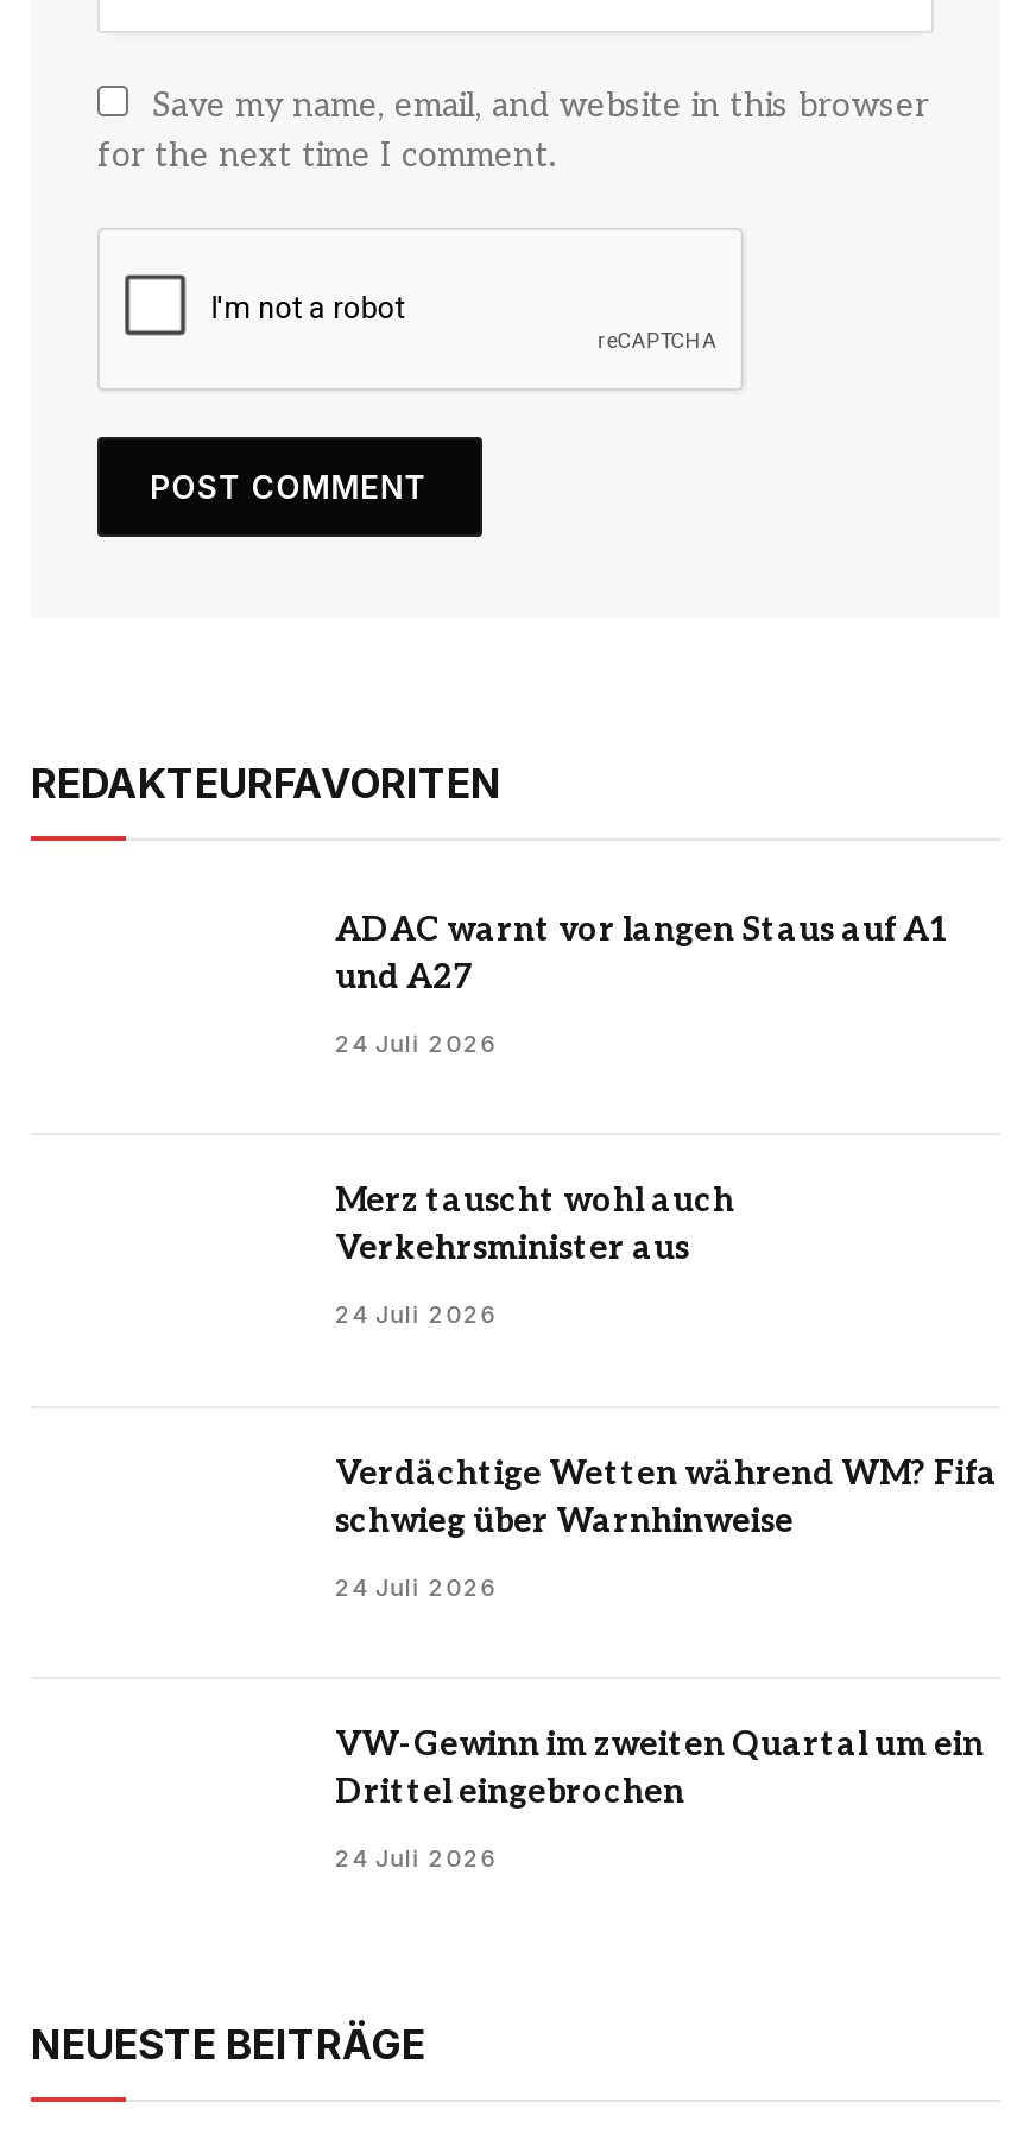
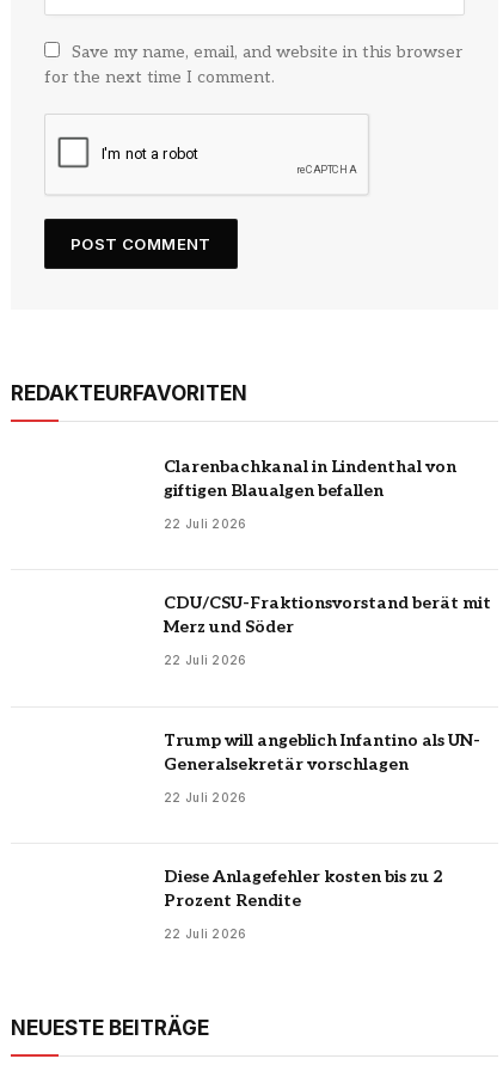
- ADAC warnt vor langen Staus auf A1
- und A27
+ Clarenbachkanal in Lindenthal von
+ giftigen Blaualgen befallen

- 24 Juli 2026
+ 22 Juli 2026

- Merz tauscht wohl auch
- Verkehrsminister aus
+ CDU/CSU-Fraktionsvorstand berät mit
+ Merz und Söder

- 24 Juli 2026
+ 22 Juli 2026

- Verdächtige Wetten während WM? Fifa
- schwieg über Warnhinweise
+ Trump will angeblich Infantino als UN-
+ Generalsekretär vorschlagen

- 24 Juli 2026
+ 22 Juli 2026

- VW-Gewinn im zweiten Quartal um ein
- Drittel eingebrochen
+ Diese Anlagefehler kosten bis zu 2
+ Prozent Rendite

- 24 Juli 2026
+ 22 Juli 2026
